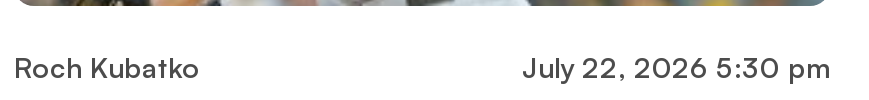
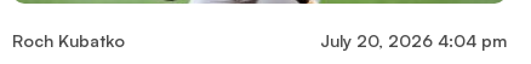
- July 22, 2026 5:30 pm
+ July 20, 2026 4:04 pm
